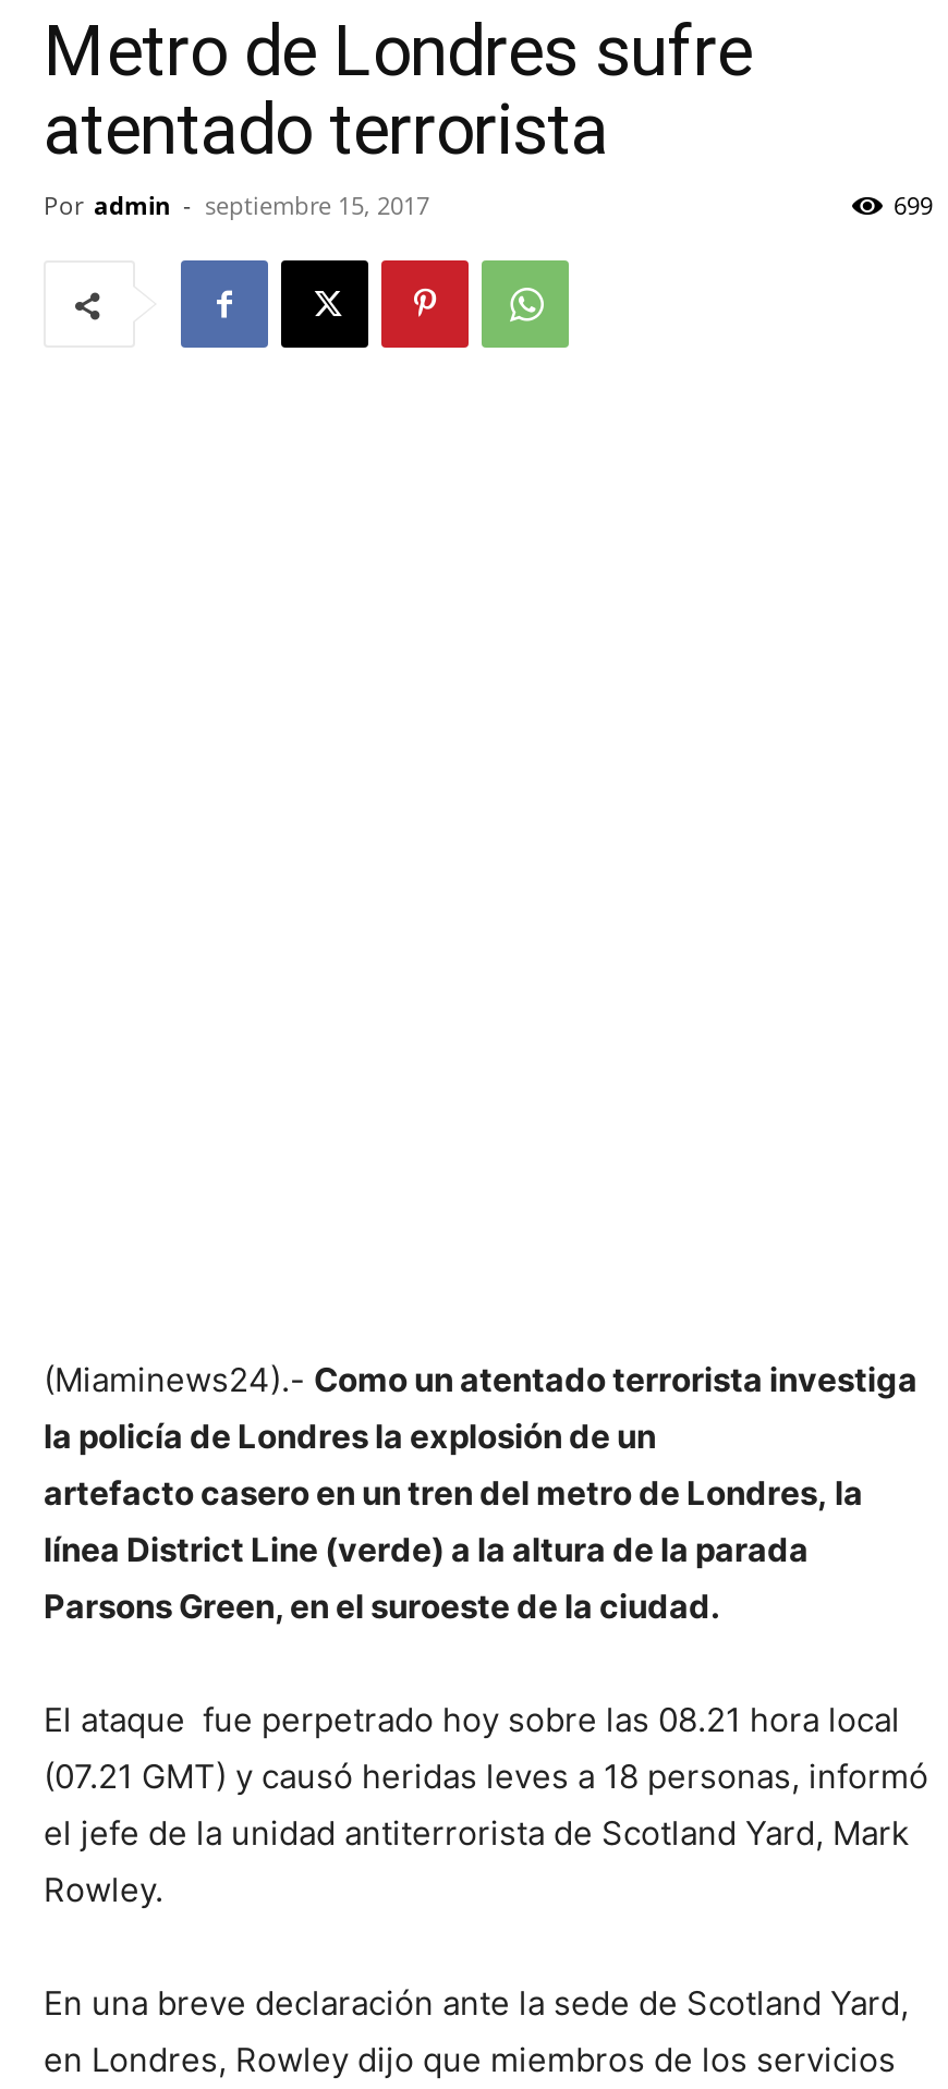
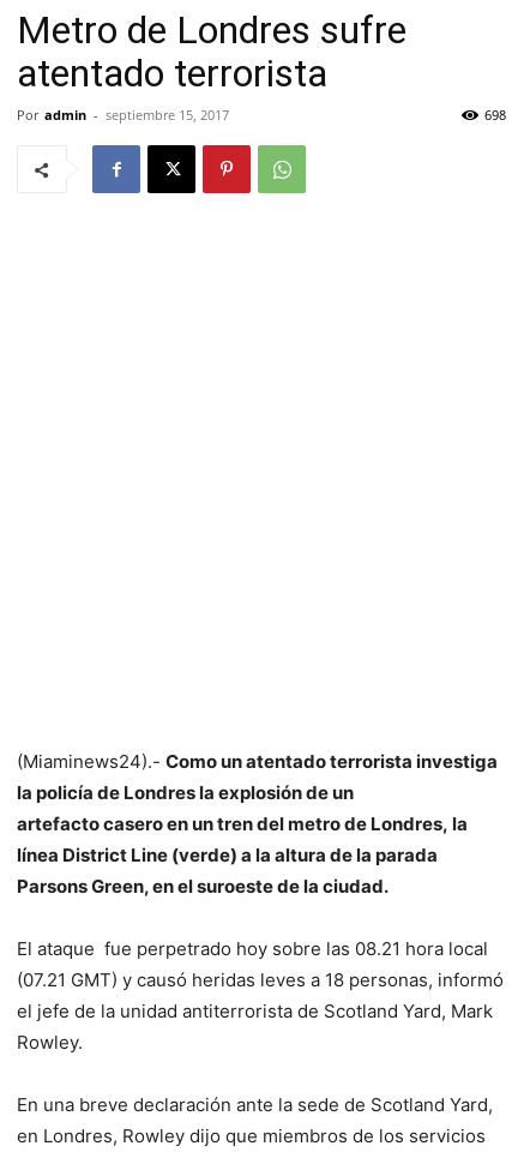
- 699
+ 698
